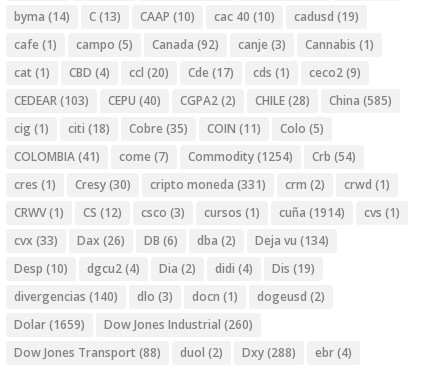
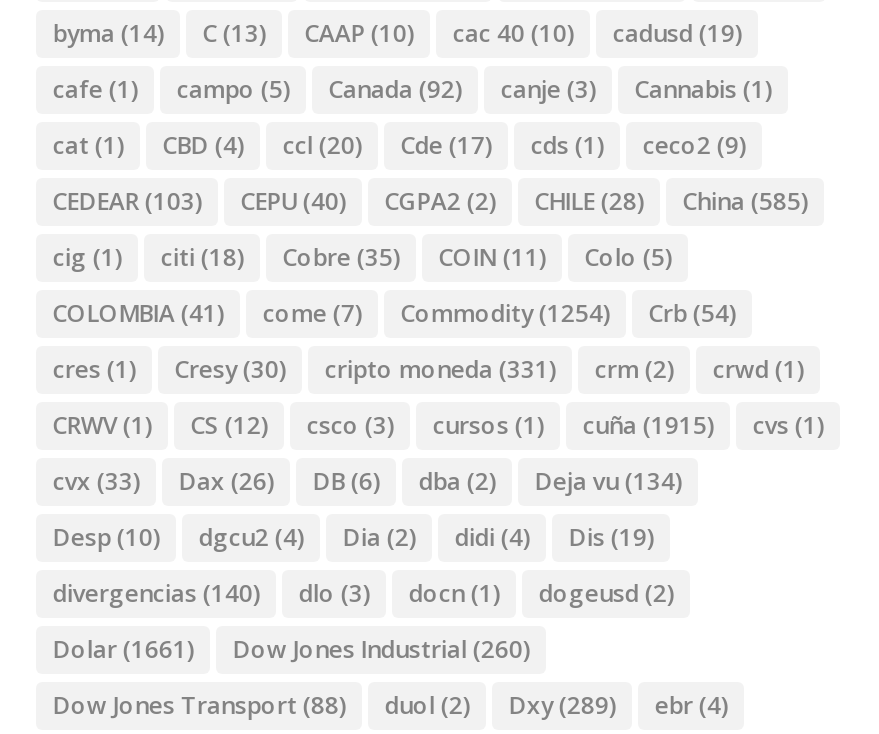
- CRWV (1) CS (12) csco (3) cursos (1) cuña (1914) cvs (1)
+ CRWV (1) CS (12) csco (3) cursos (1) cuña (1915) cvs (1)

- Dolar (1659) Dow Jones Industrial (260)
+ Dolar (1661) Dow Jones Industrial (260)

- Dow Jones Transport (88) duol (2) Dxy (288) ebr (4)
+ Dow Jones Transport (88) duol (2) Dxy (289) ebr (4)
